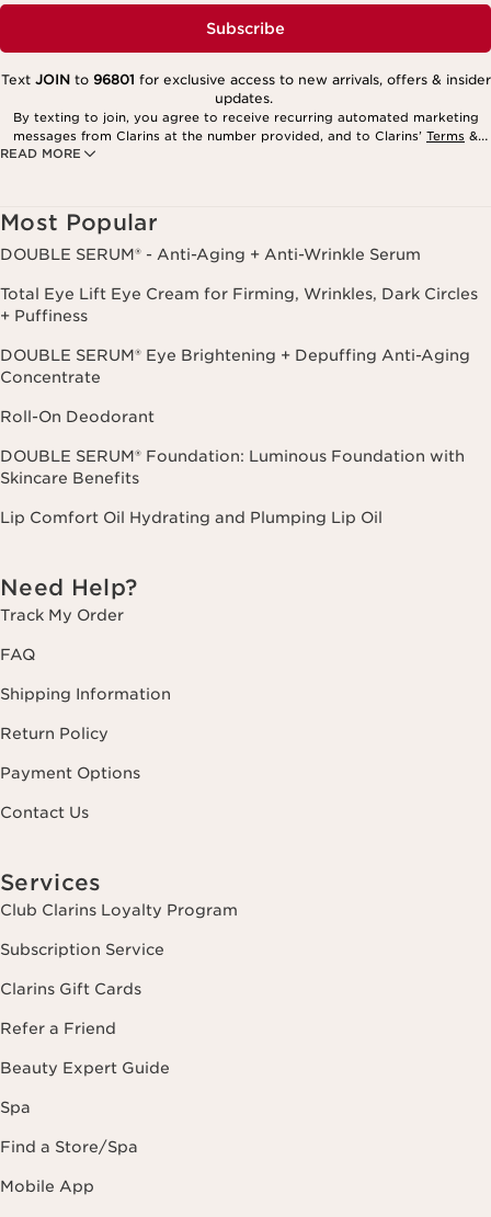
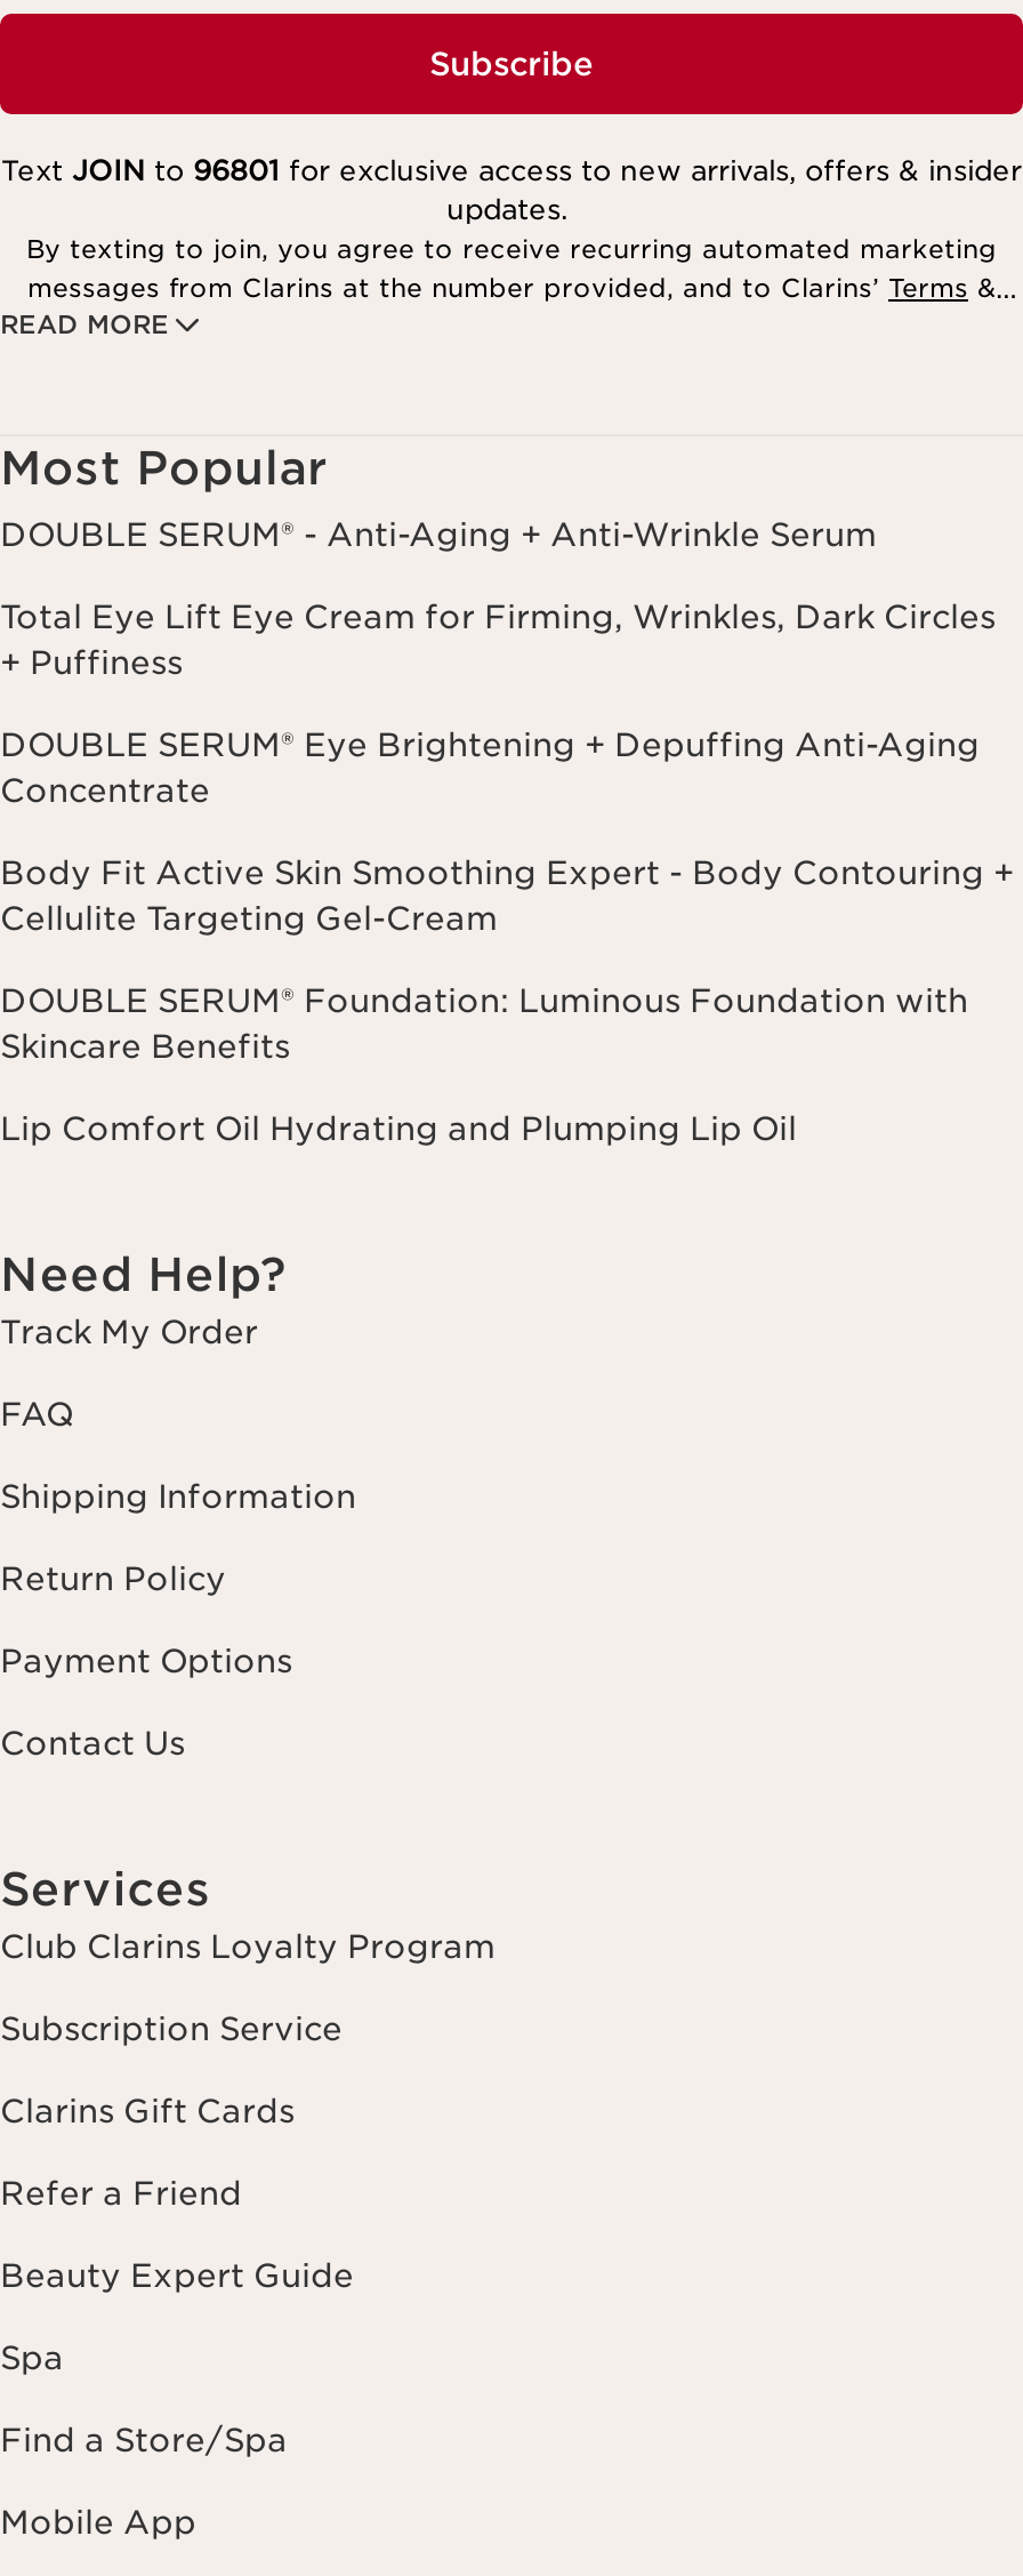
- Roll-On Deodorant
+ Body Fit Active Skin Smoothing Expert - Body Contouring +
+ Cellulite Targeting Gel-Cream
